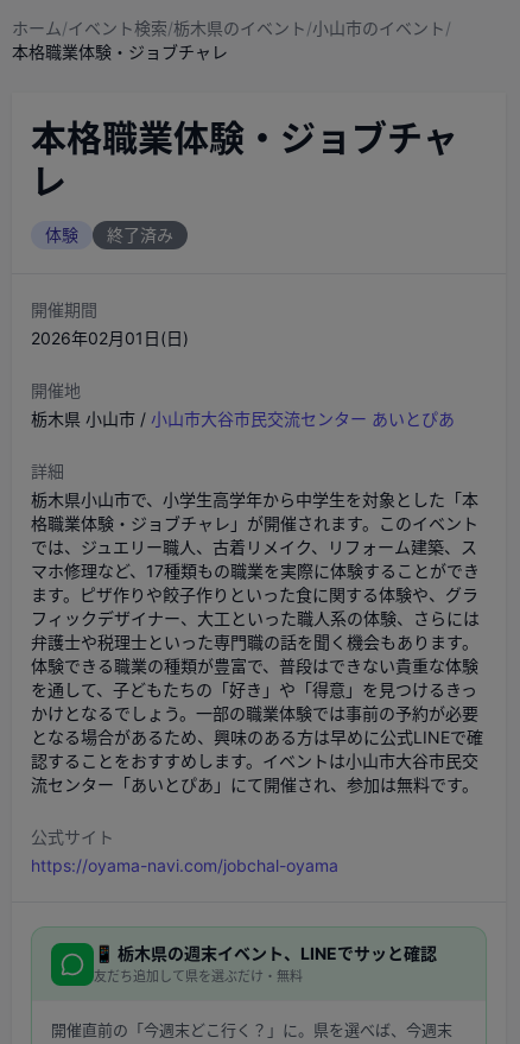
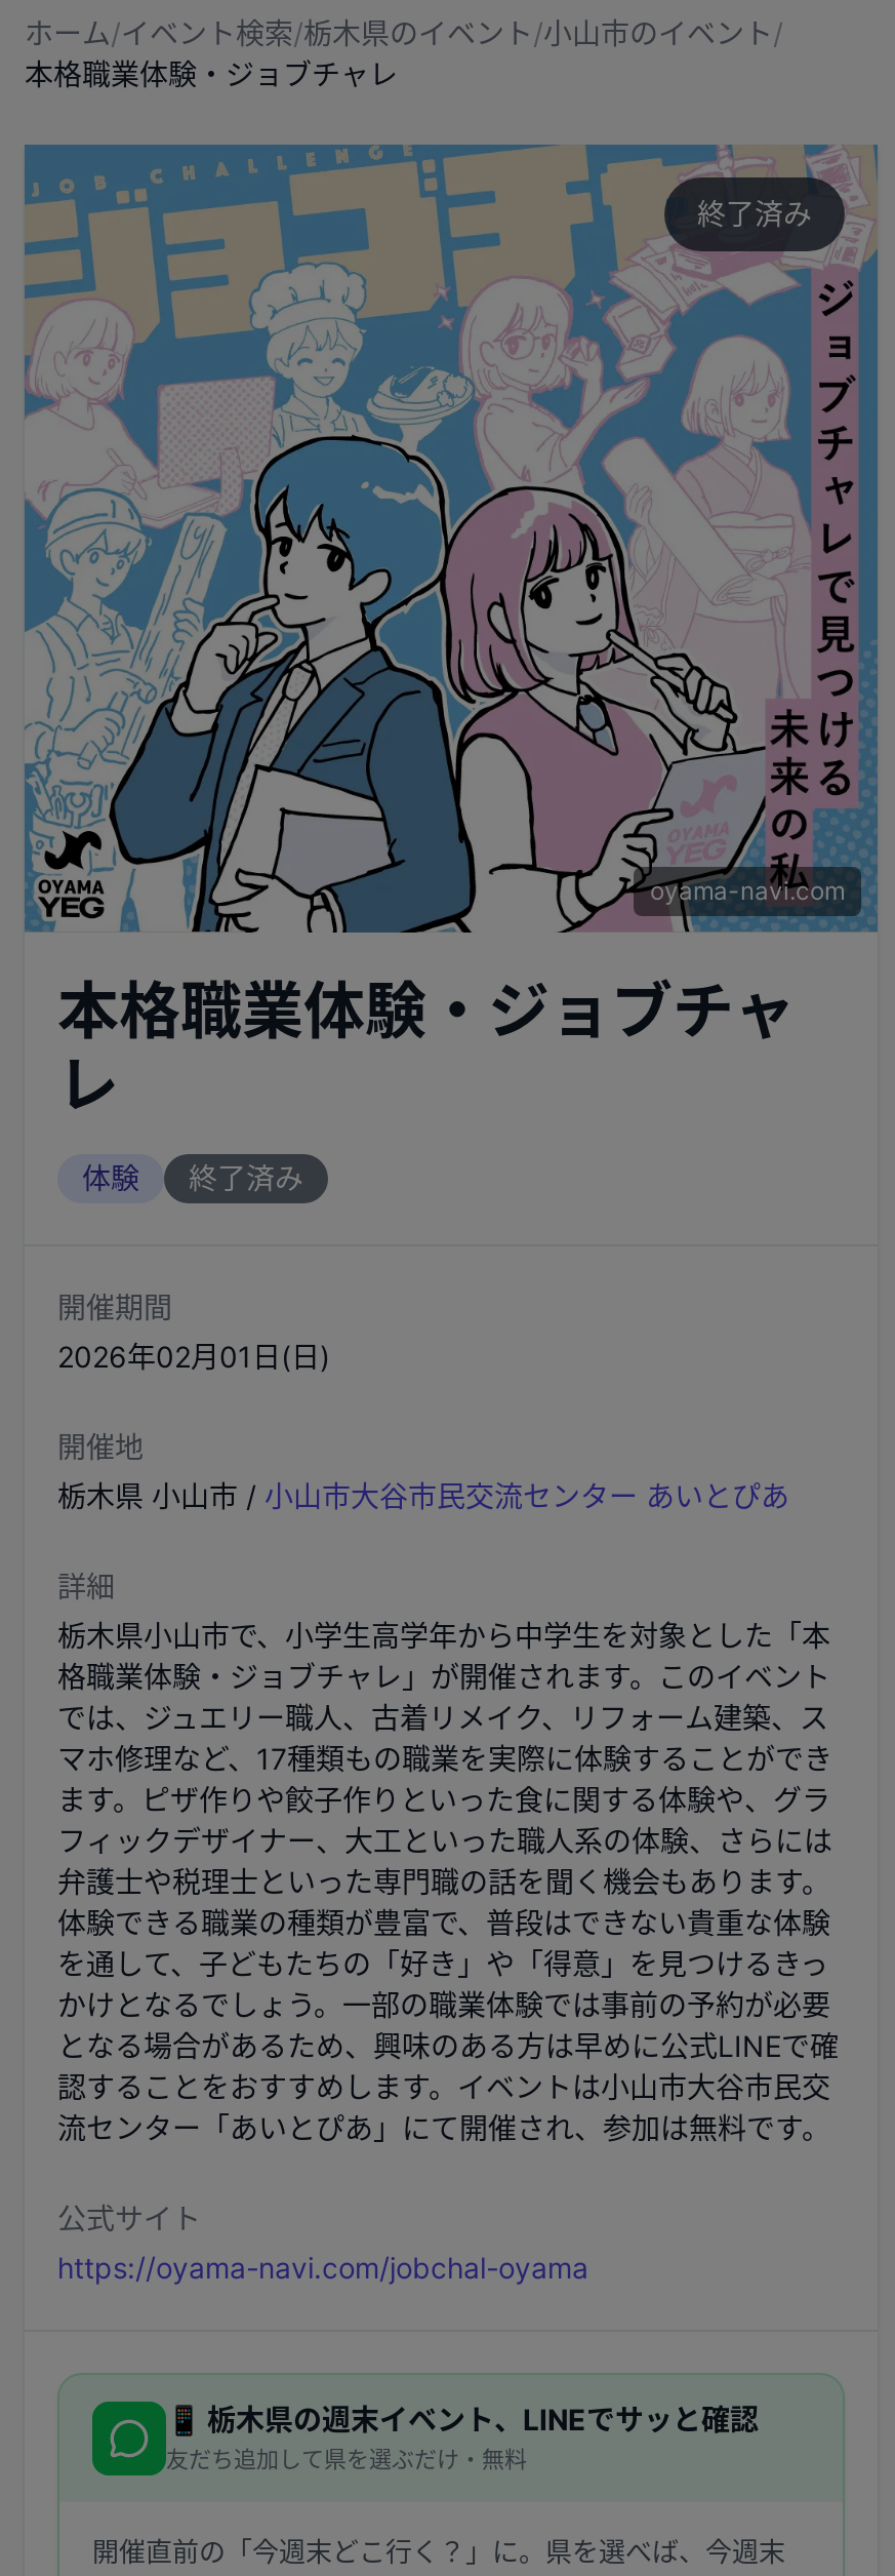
+ [image]
+ oyama-navi.com

+ 終了済み
